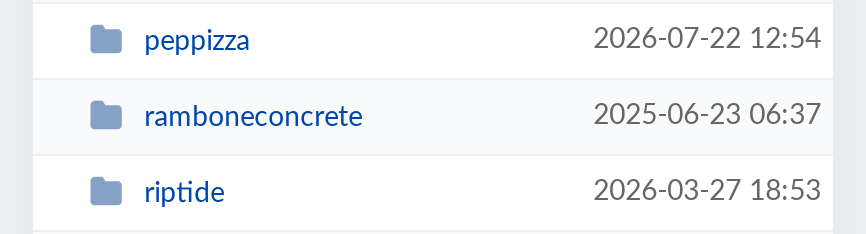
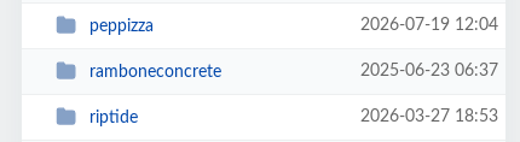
- 2026-07-22 12:54
+ 2026-07-19 12:04
